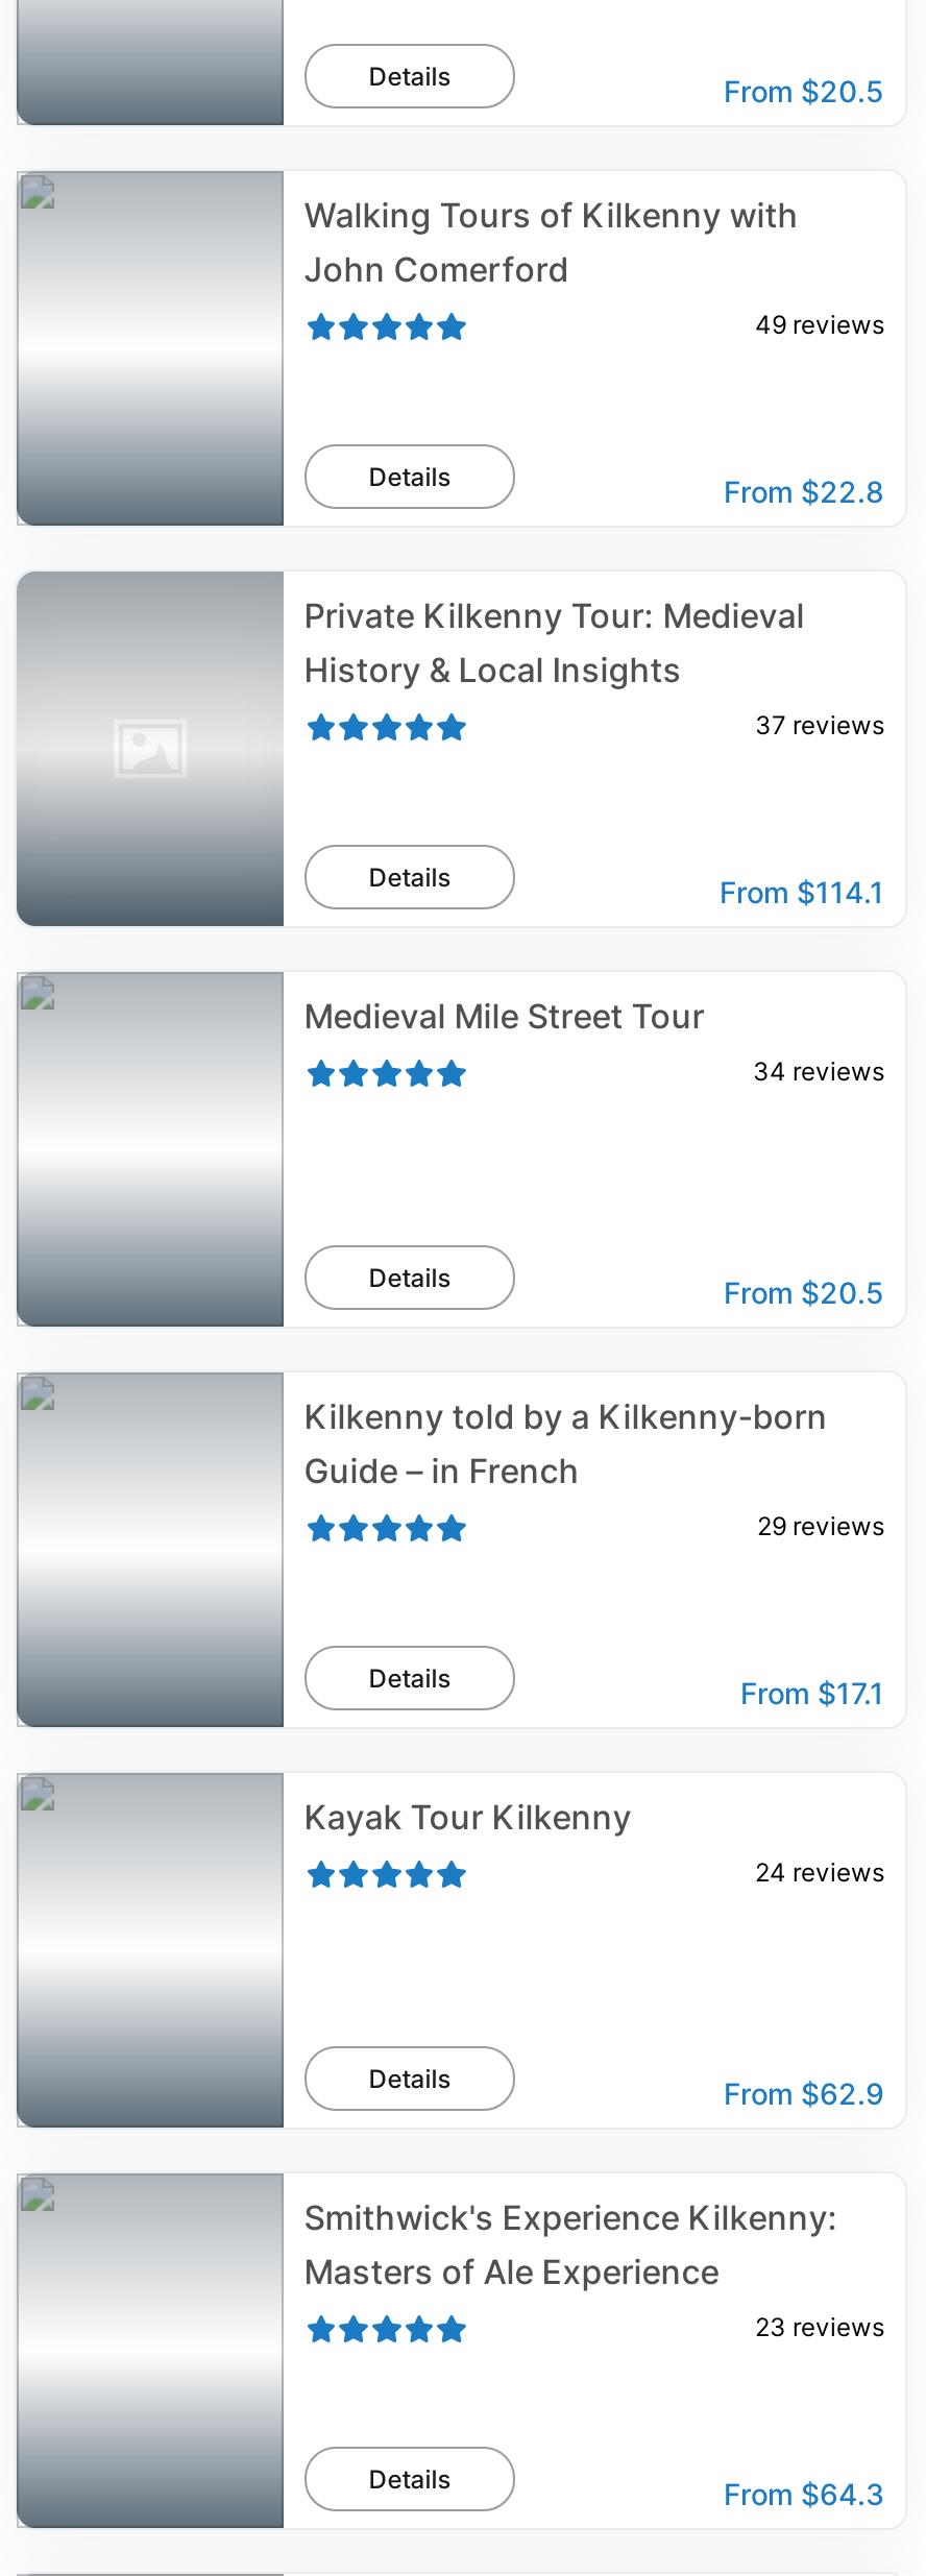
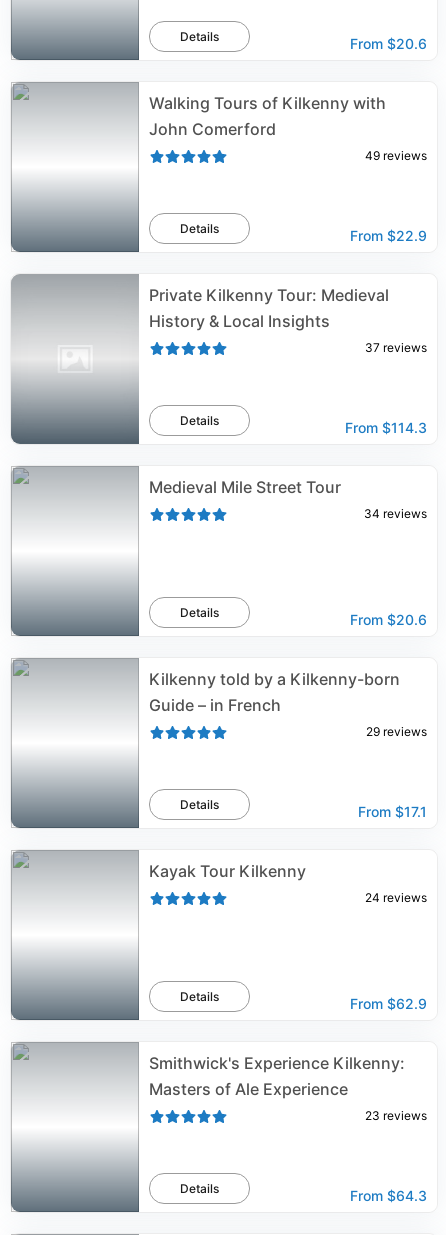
- From $20.5
+ From $20.6

- From $22.8
+ From $22.9

- From $114.1
+ From $114.3

- From $20.5
+ From $20.6
